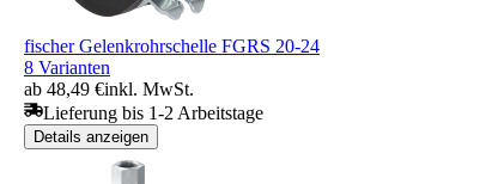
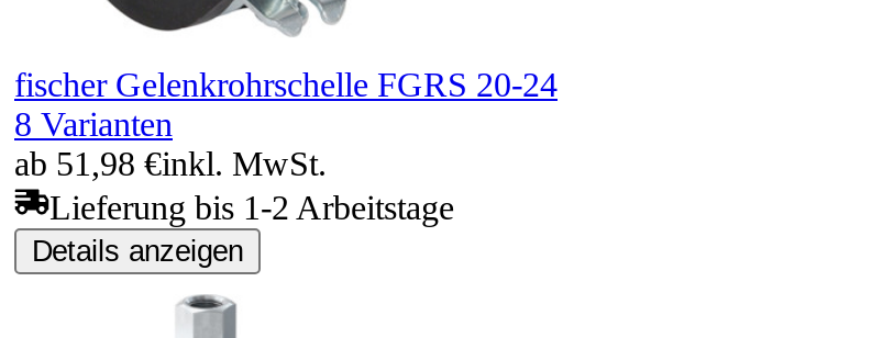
- ab 48,49 €inkl. MwSt.
+ ab 51,98 €inkl. MwSt.
